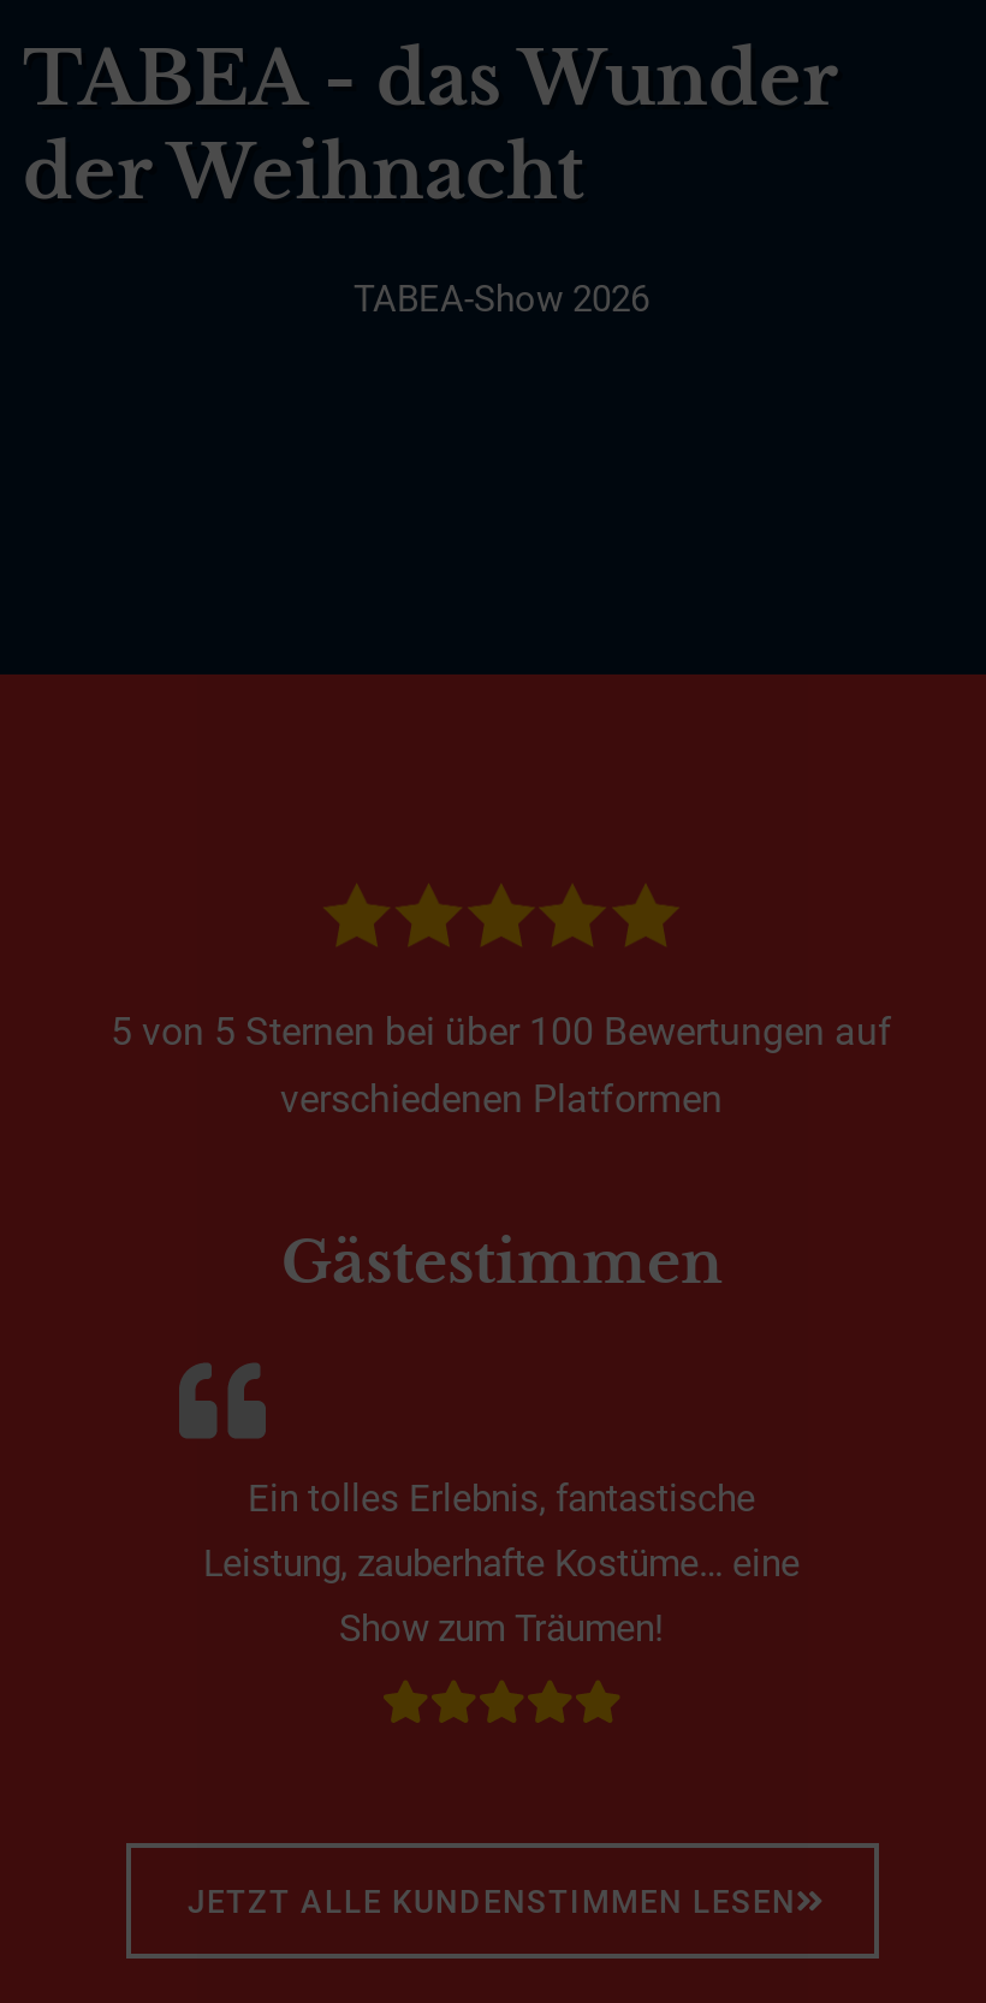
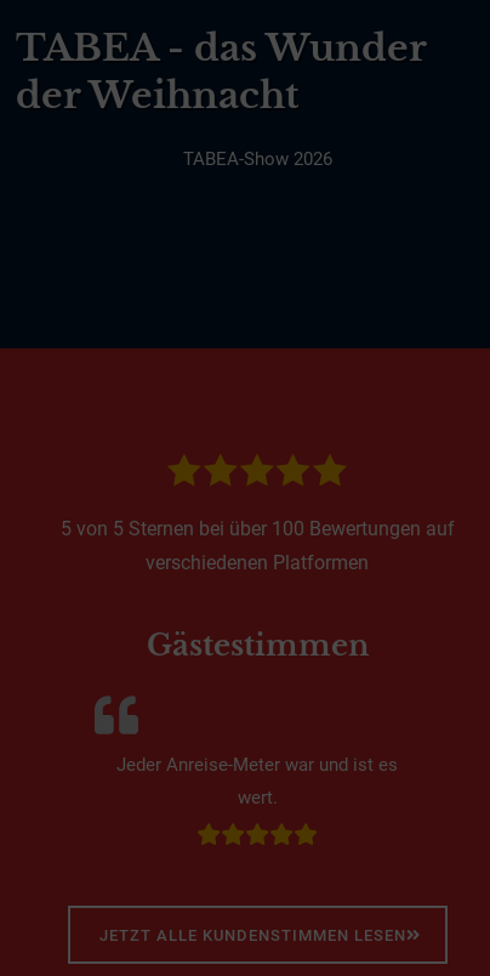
- Ein tolles Erlebnis, fantastische
- Leistung, zauberhafte Kostüme… eine
- Show zum Träumen!
+ Jeder Anreise-Meter war und ist es
+ wert.
